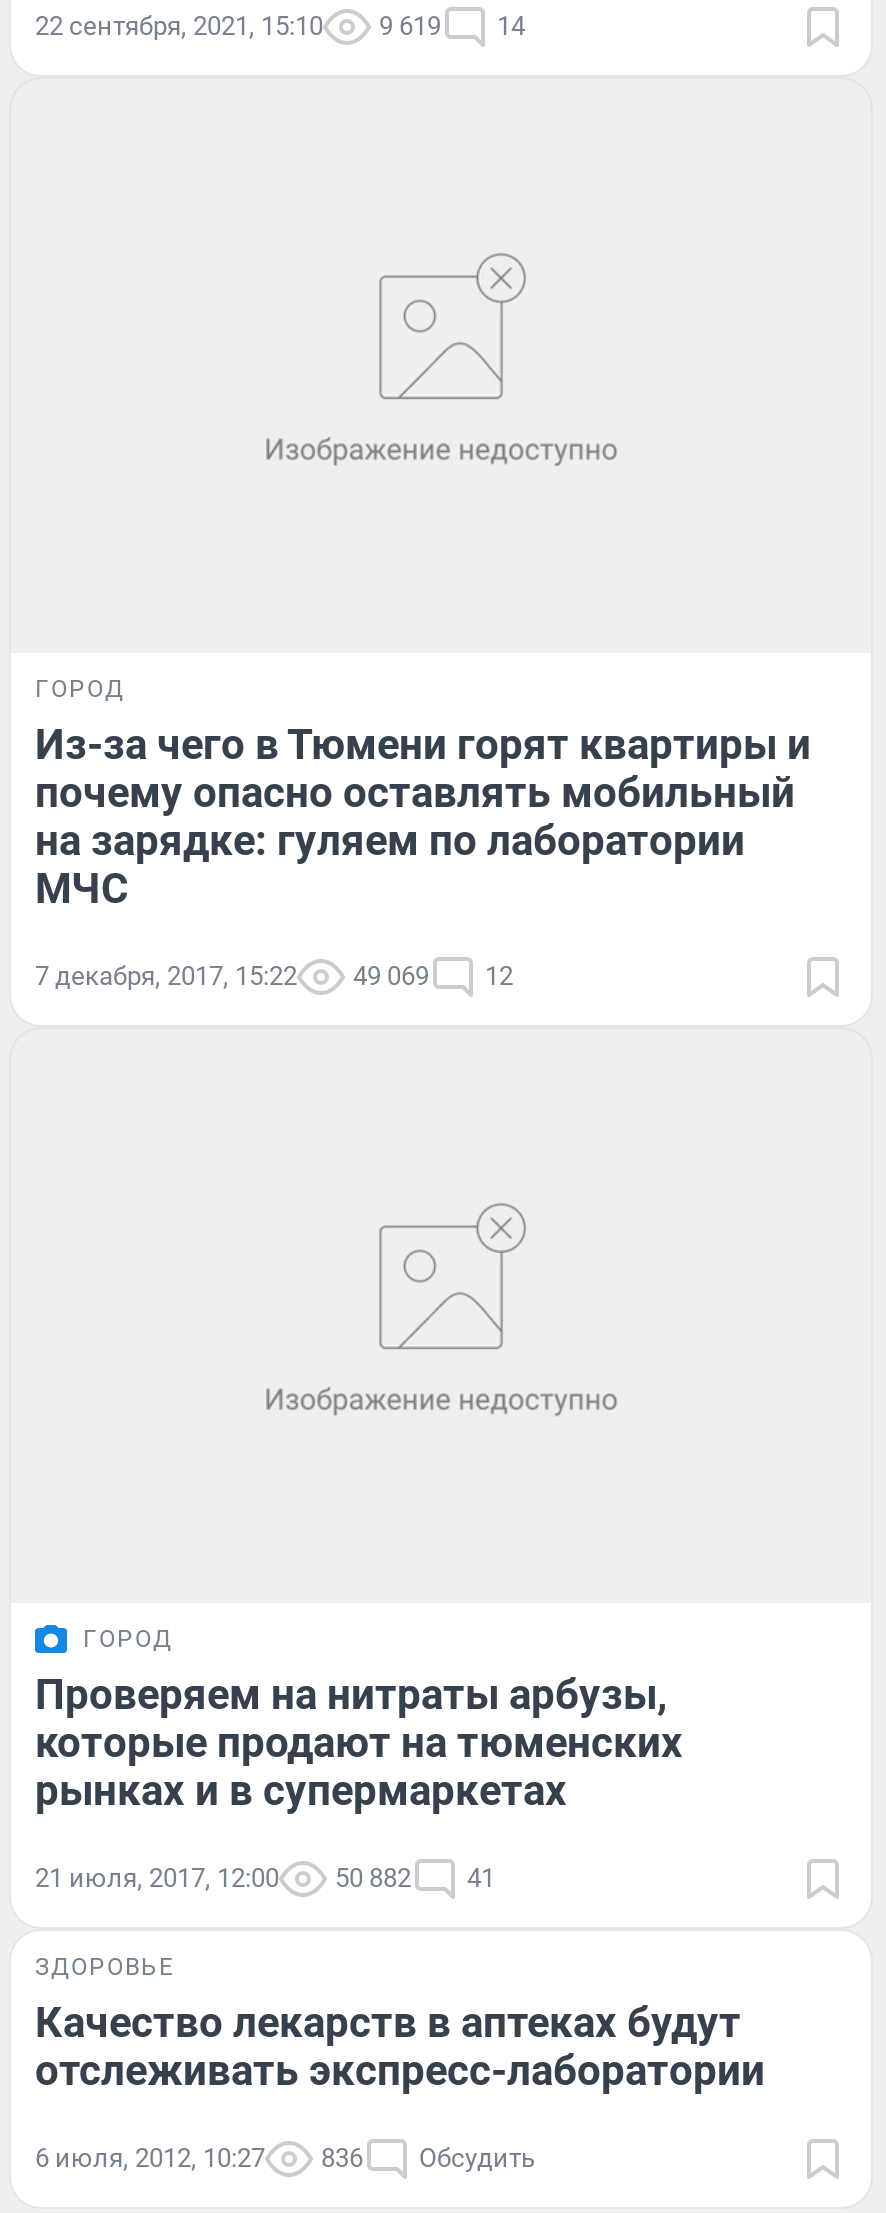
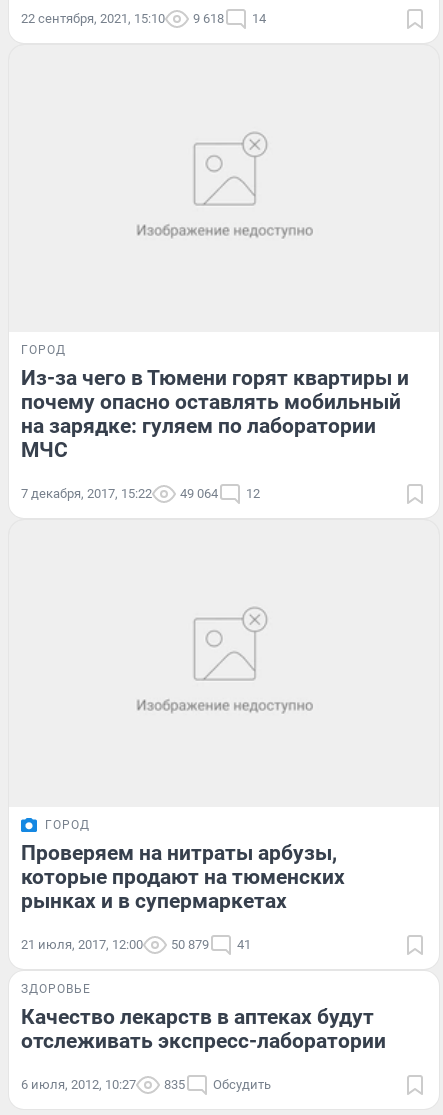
- 22 сентября, 2021, 15:10 9 619 14
+ 22 сентября, 2021, 15:10 9 618 14

- 7 декабря, 2017, 15:22 49 069 12
+ 7 декабря, 2017, 15:22 49 064 12

- 21 июля, 2017, 12:00 50 882 41
+ 21 июля, 2017, 12:00 50 879 41

- 836
+ 835
